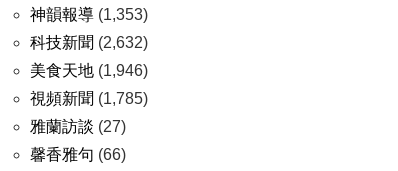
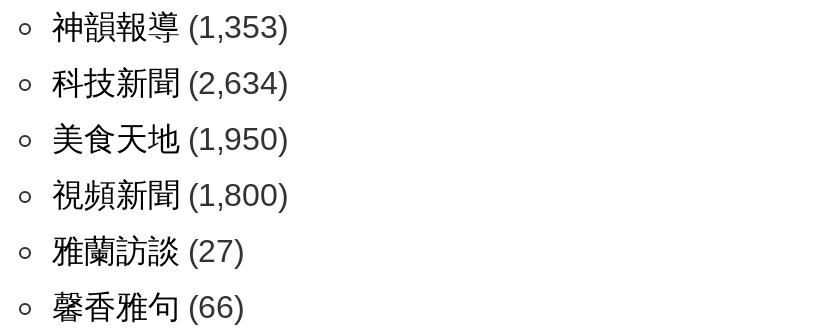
- 科技新聞(2,632)
+ 科技新聞(2,634)

- 美食天地(1,946)
+ 美食天地(1,950)

- 視頻新聞(1,785)
+ 視頻新聞(1,800)
